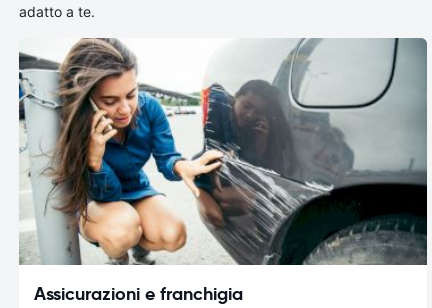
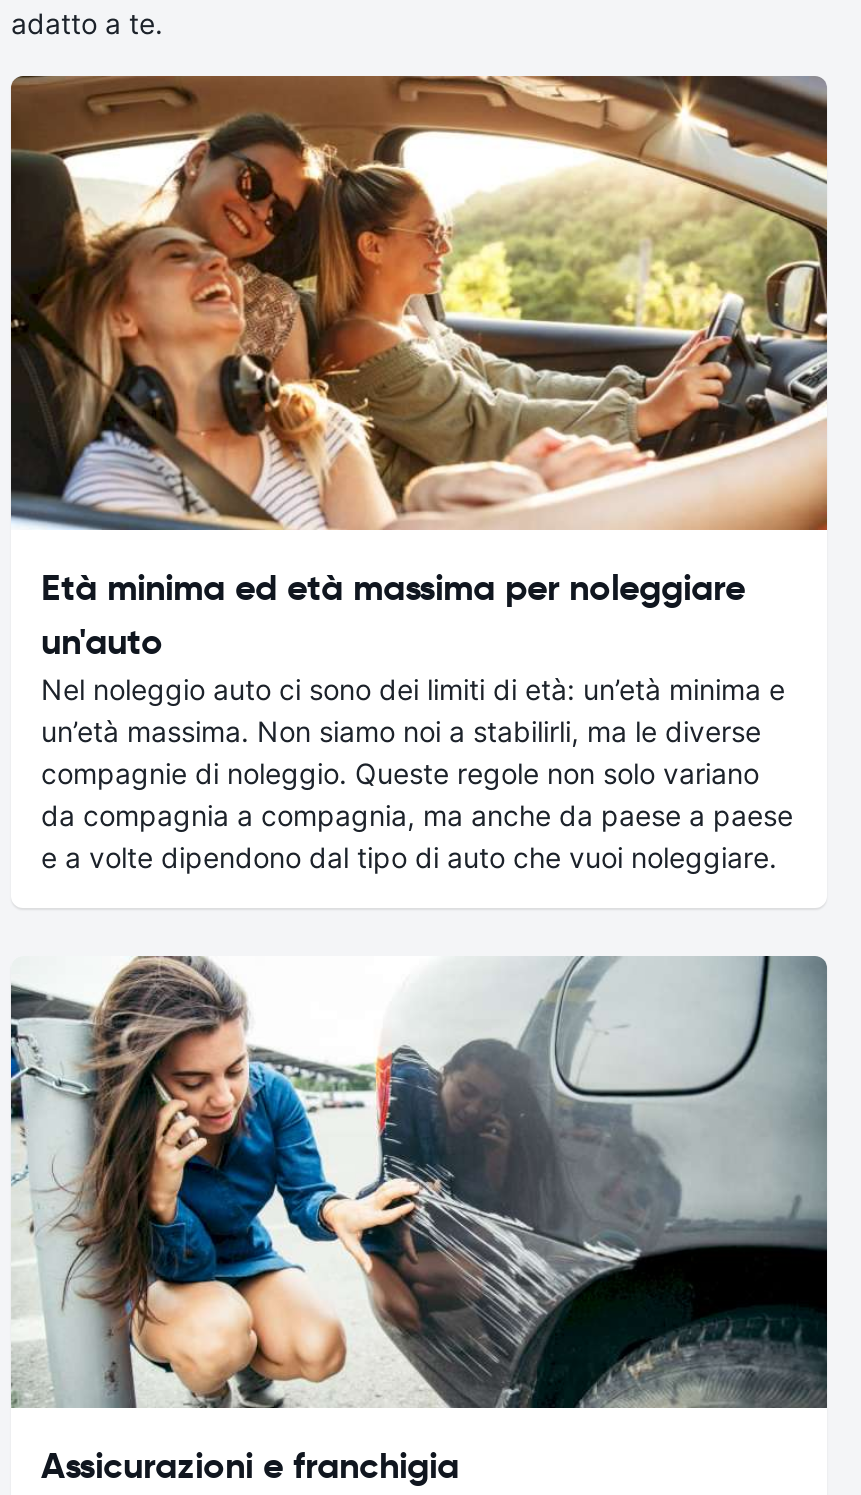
+ [image]
+ Età minima ed età massima per noleggiare
+ un'auto
+ Nel noleggio auto ci sono dei limiti di età: un’età minima e
+ un’età massima. Non siamo noi a stabilirli, ma le diverse
+ compagnie di noleggio. Queste regole non solo variano
+ da compagnia a compagnia, ma anche da paese a paese
+ e a volte dipendono dal tipo di auto che vuoi noleggiare.
